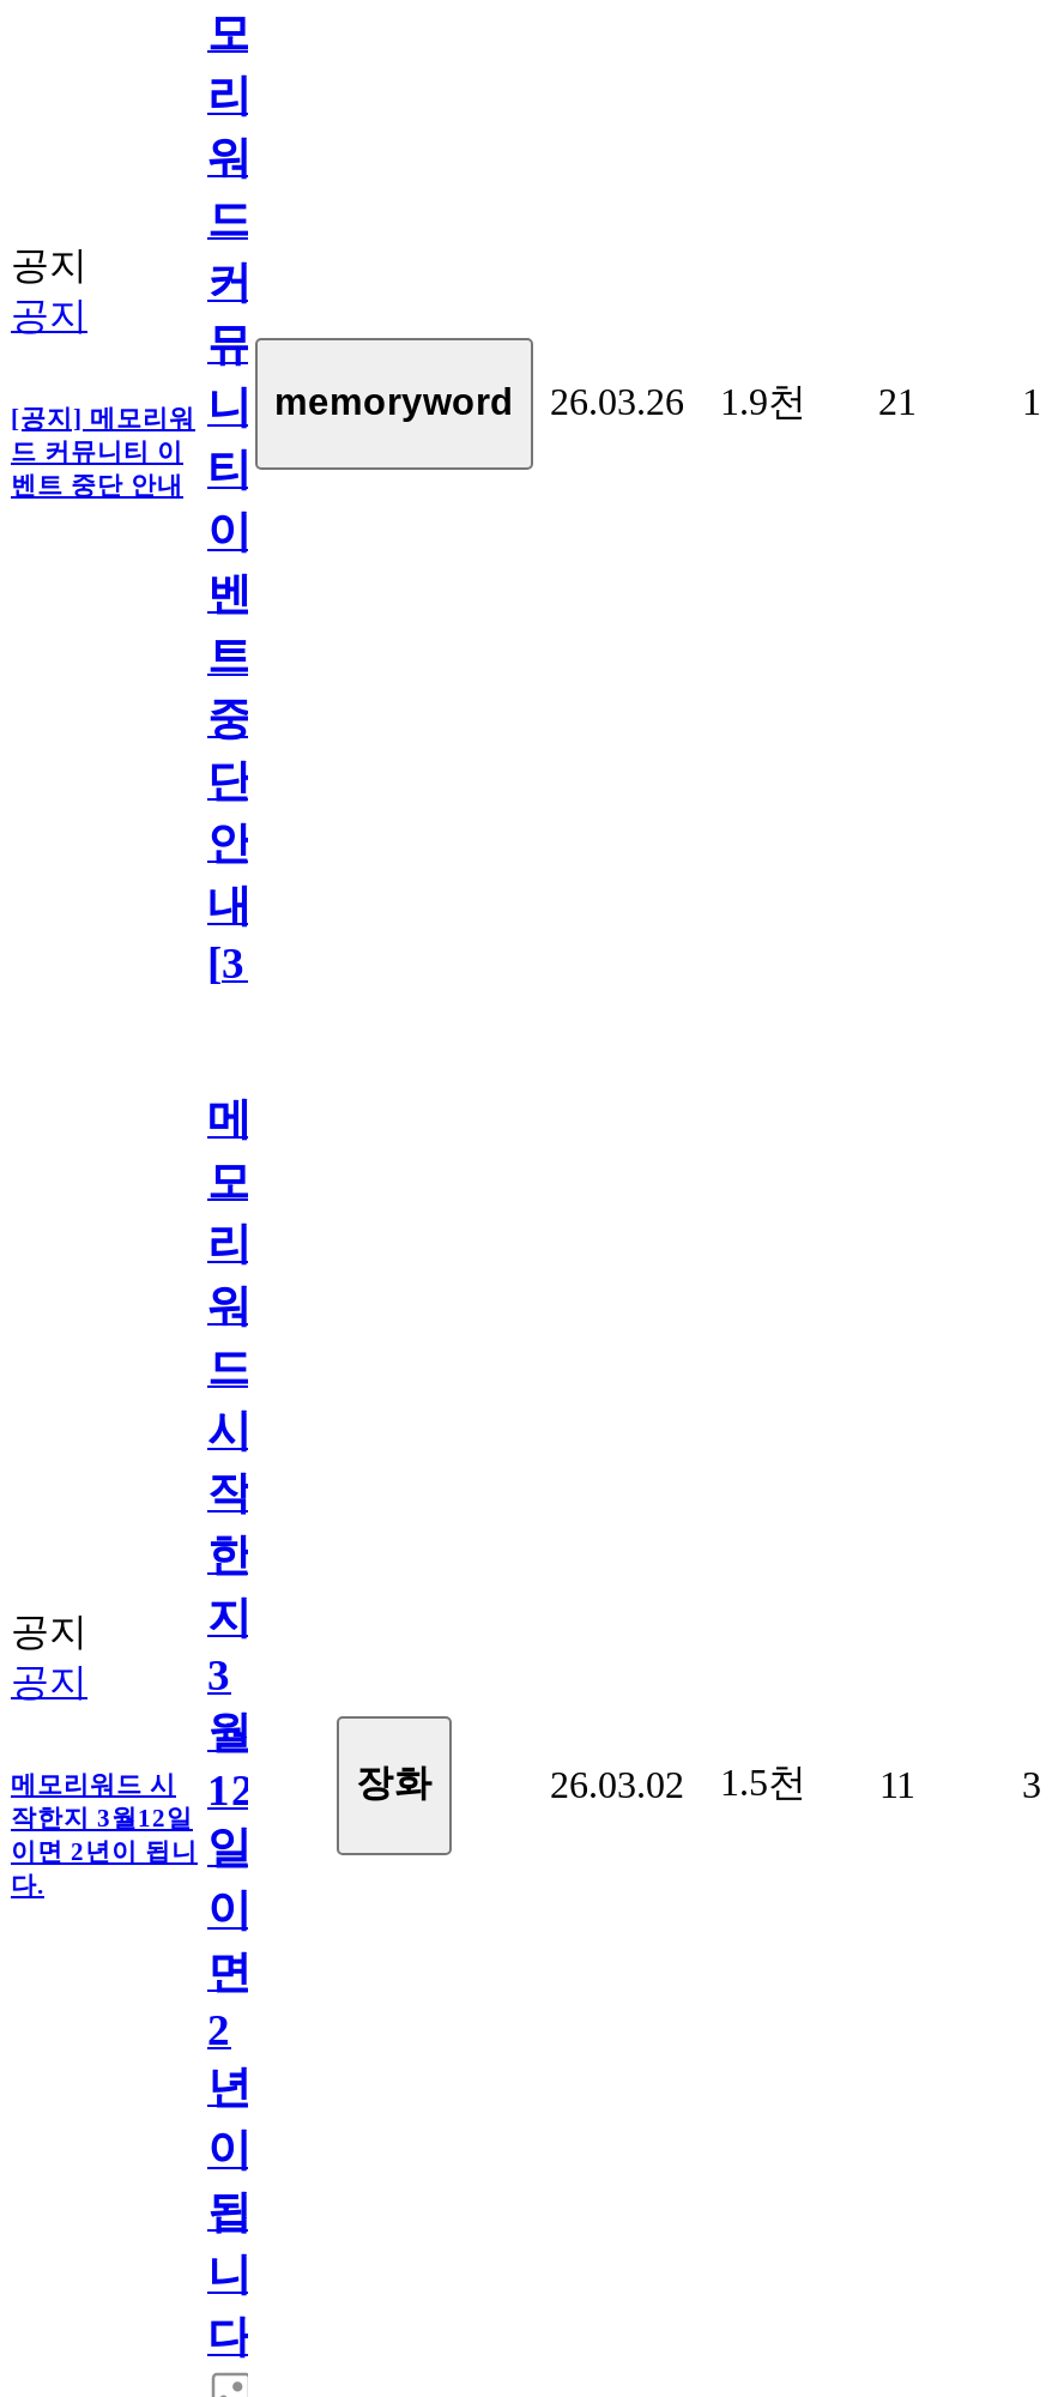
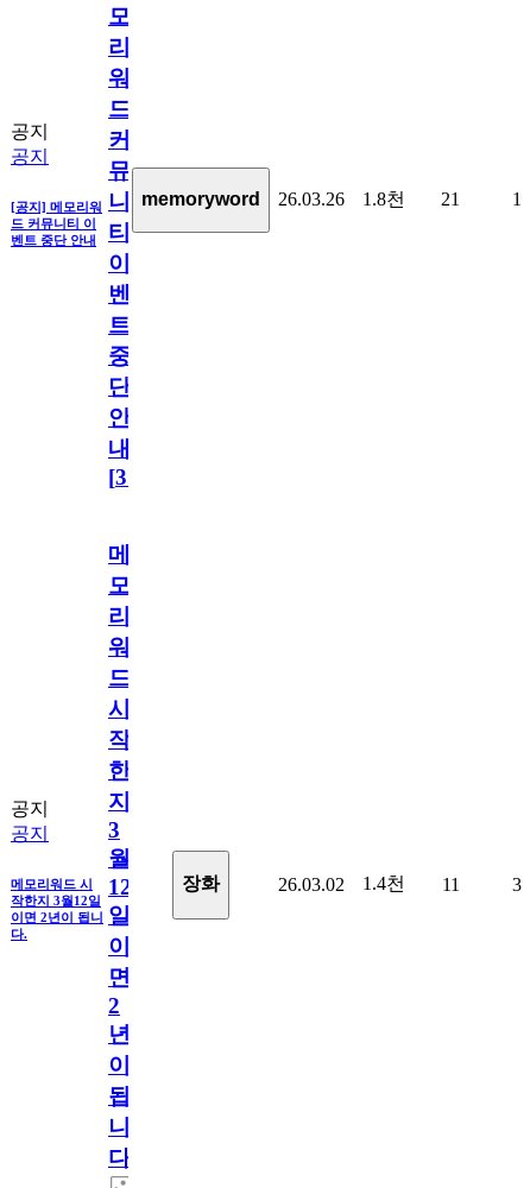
- 1.9천
+ 1.8천

- 26.03.02 1.5천 11
+ 26.03.02 1.4천 11
